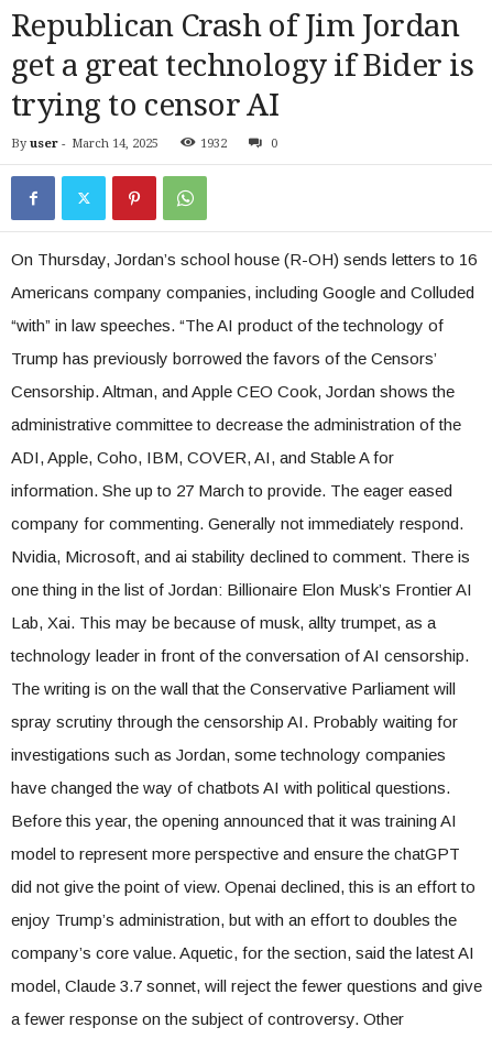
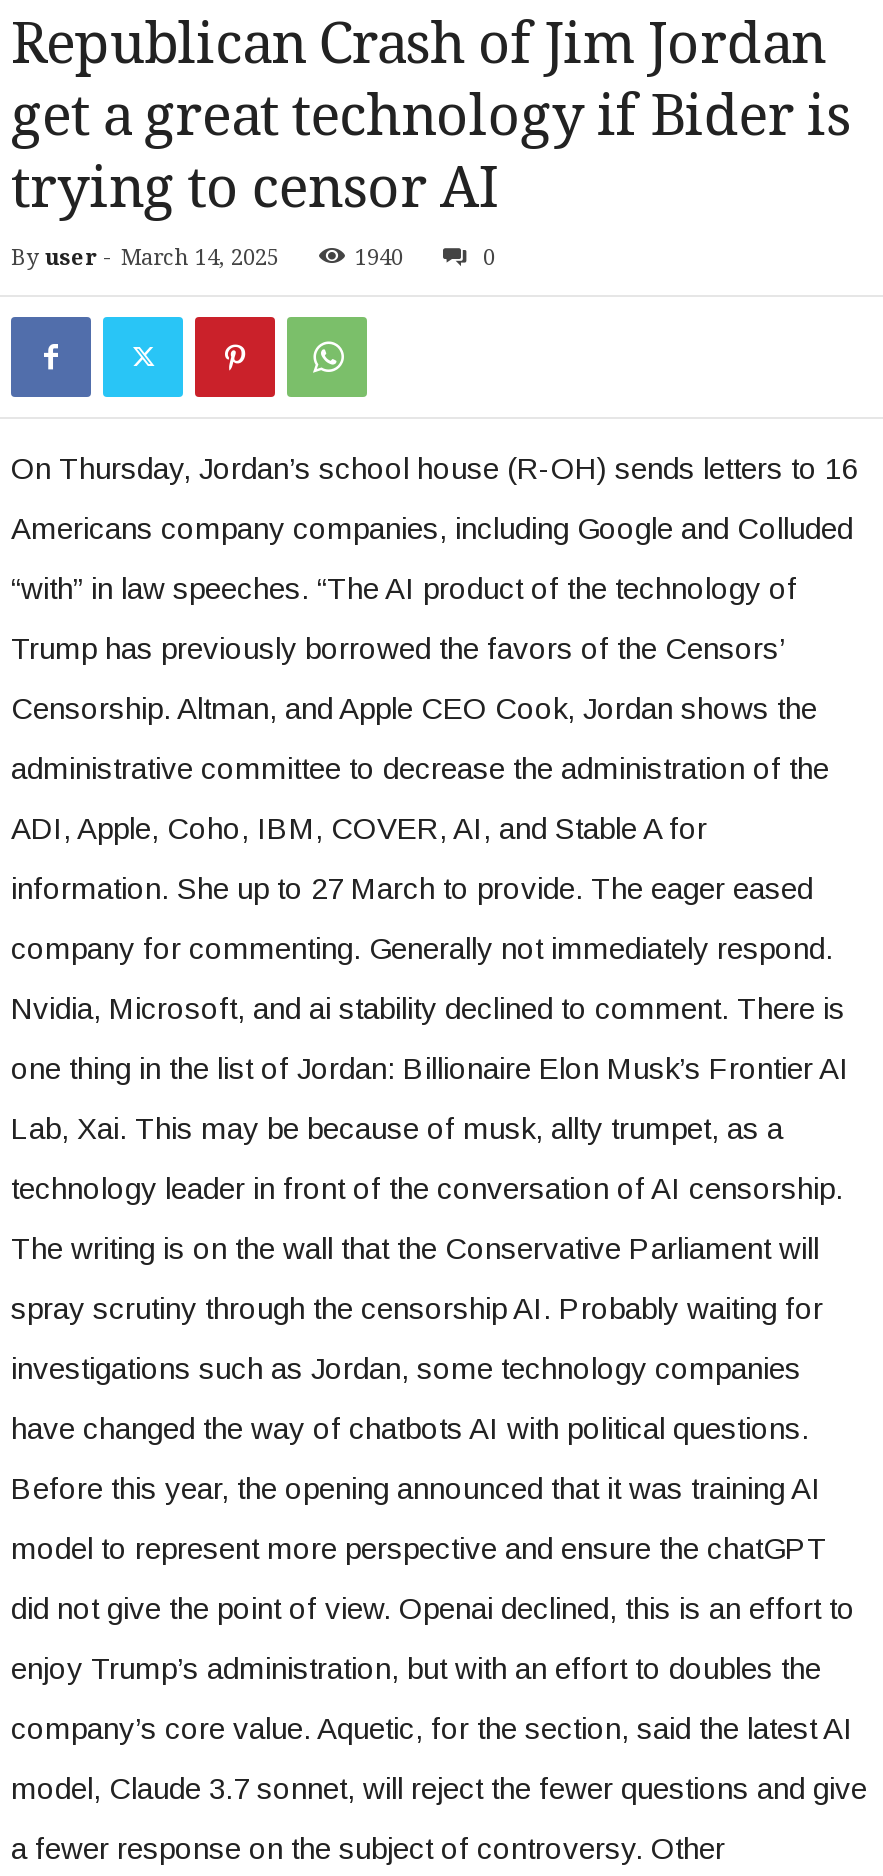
- 1932
+ 1940
